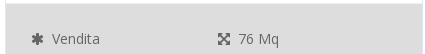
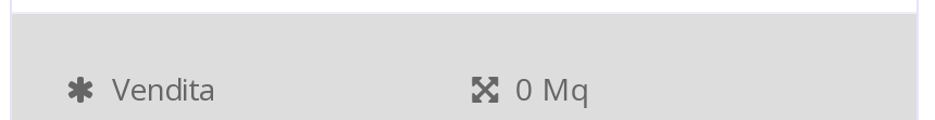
- 76 Mq
+ 0 Mq
